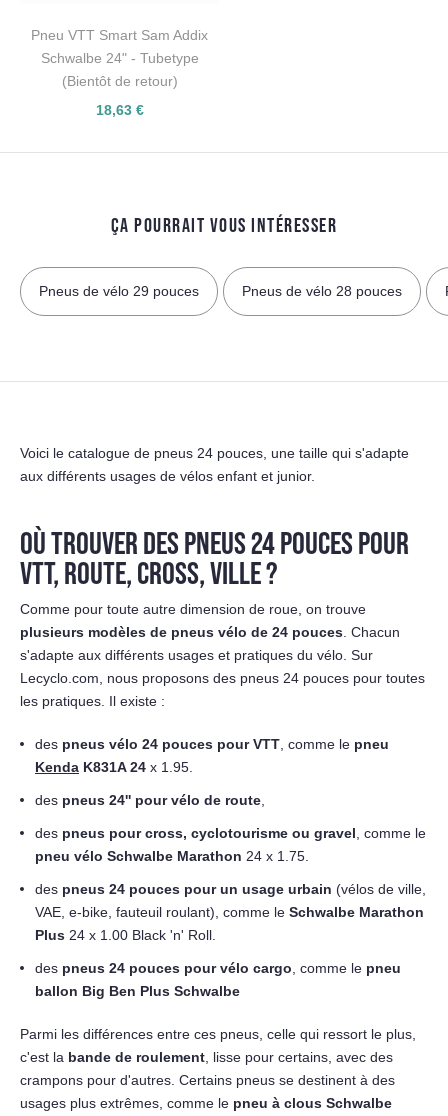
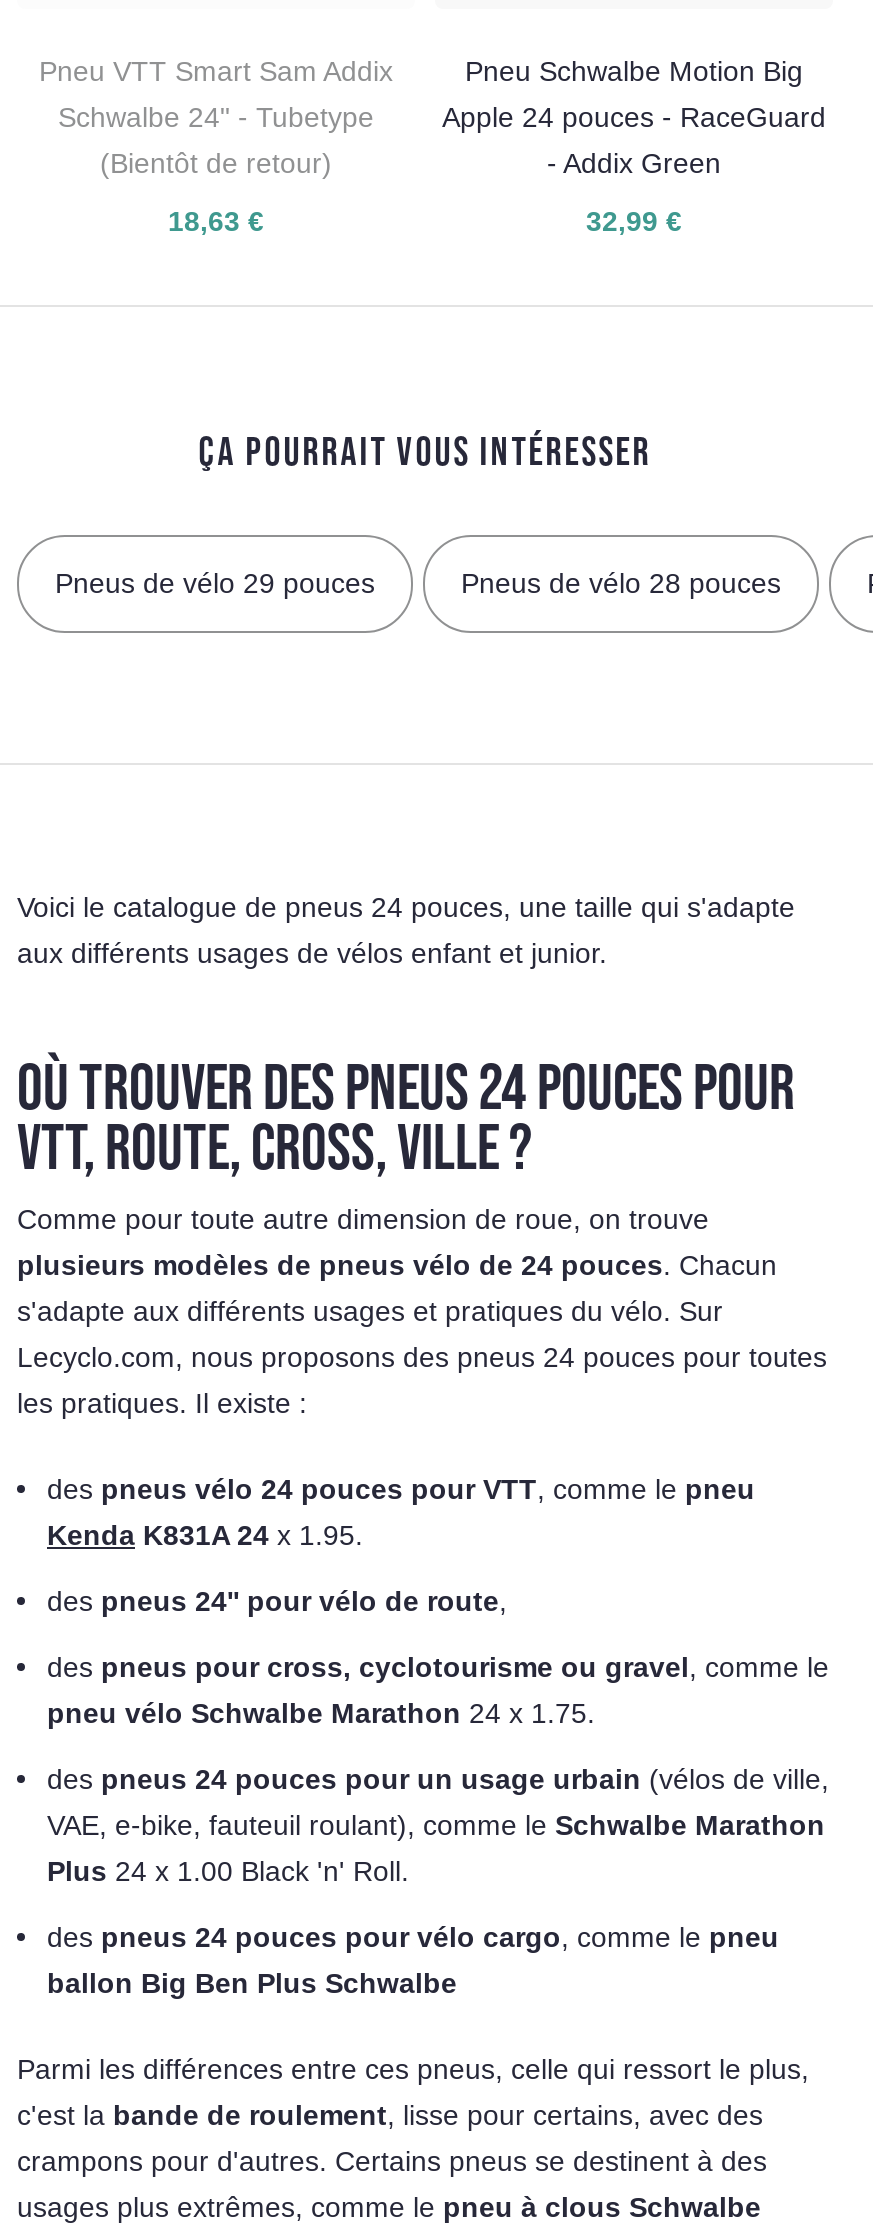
+ Pneu Schwalbe Motion Big
+ Apple 24 pouces - RaceGuard
+ - Addix Green
+ 32,99 €
